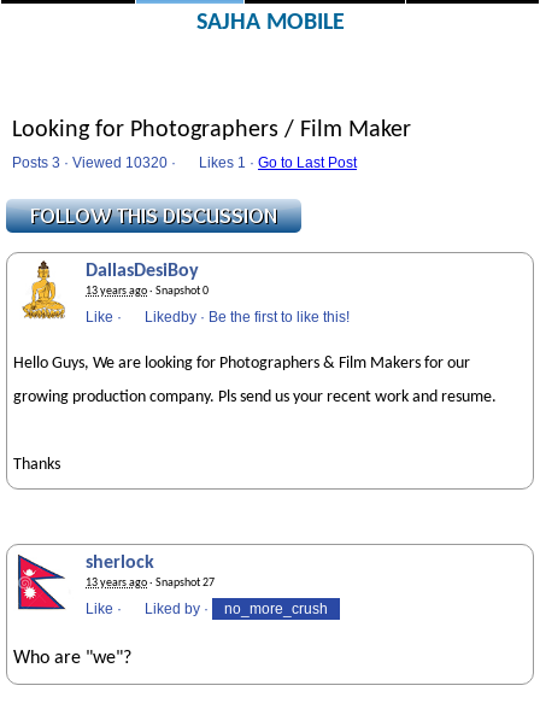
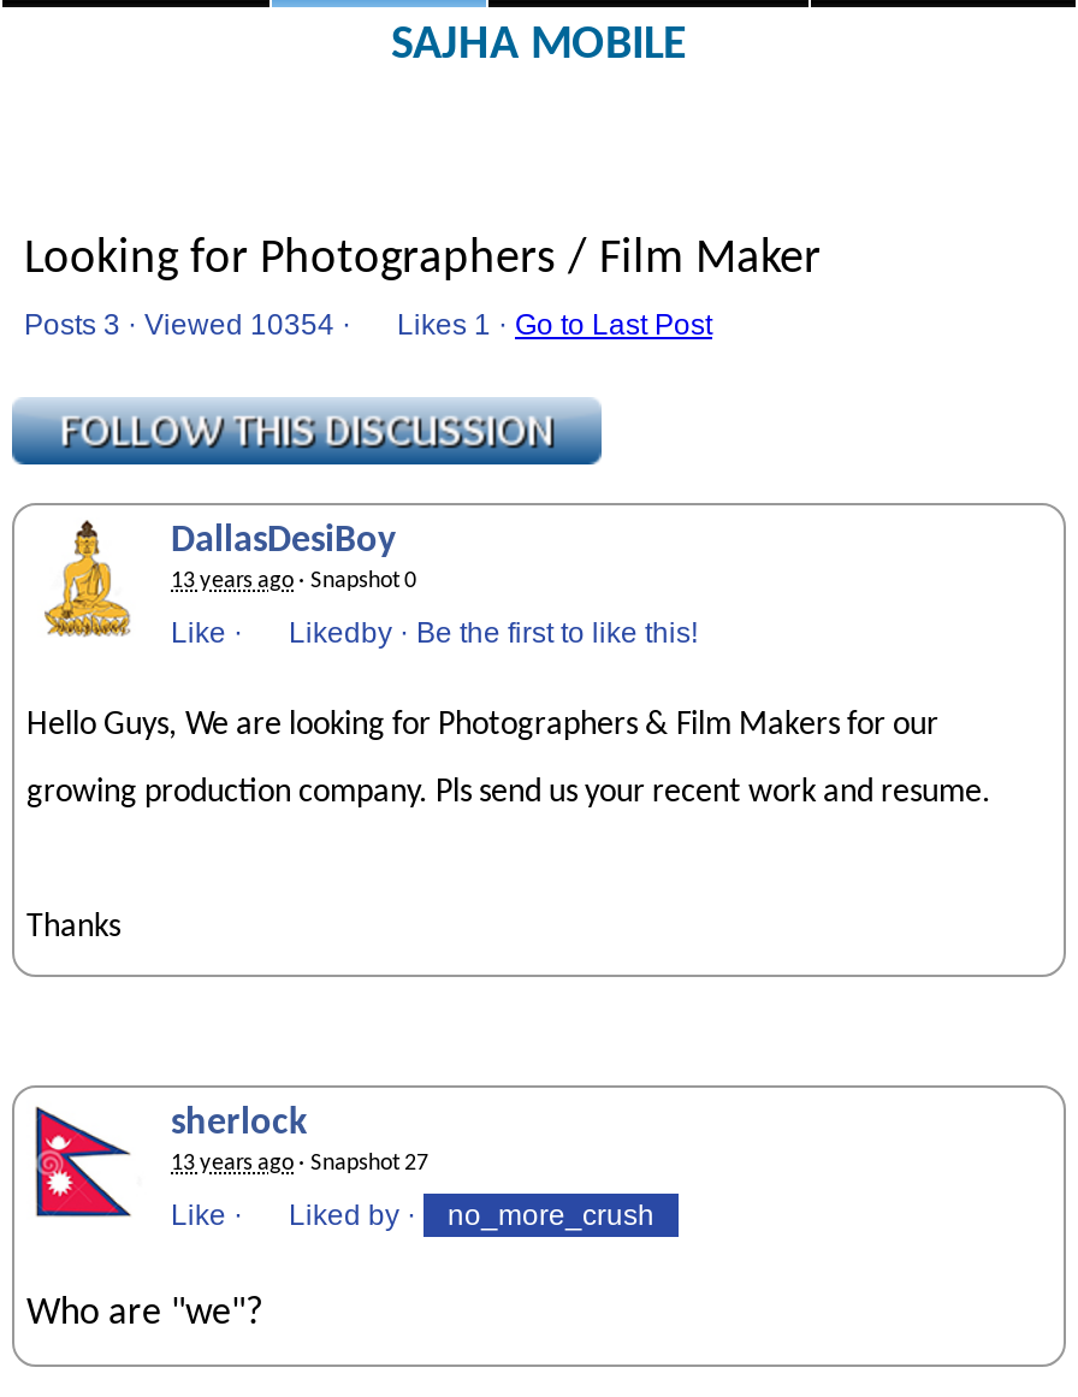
- Posts 3 · Viewed 10320 · Likes 1 · Go to Last Post
+ Posts 3 · Viewed 10354 · Likes 1 · Go to Last Post
